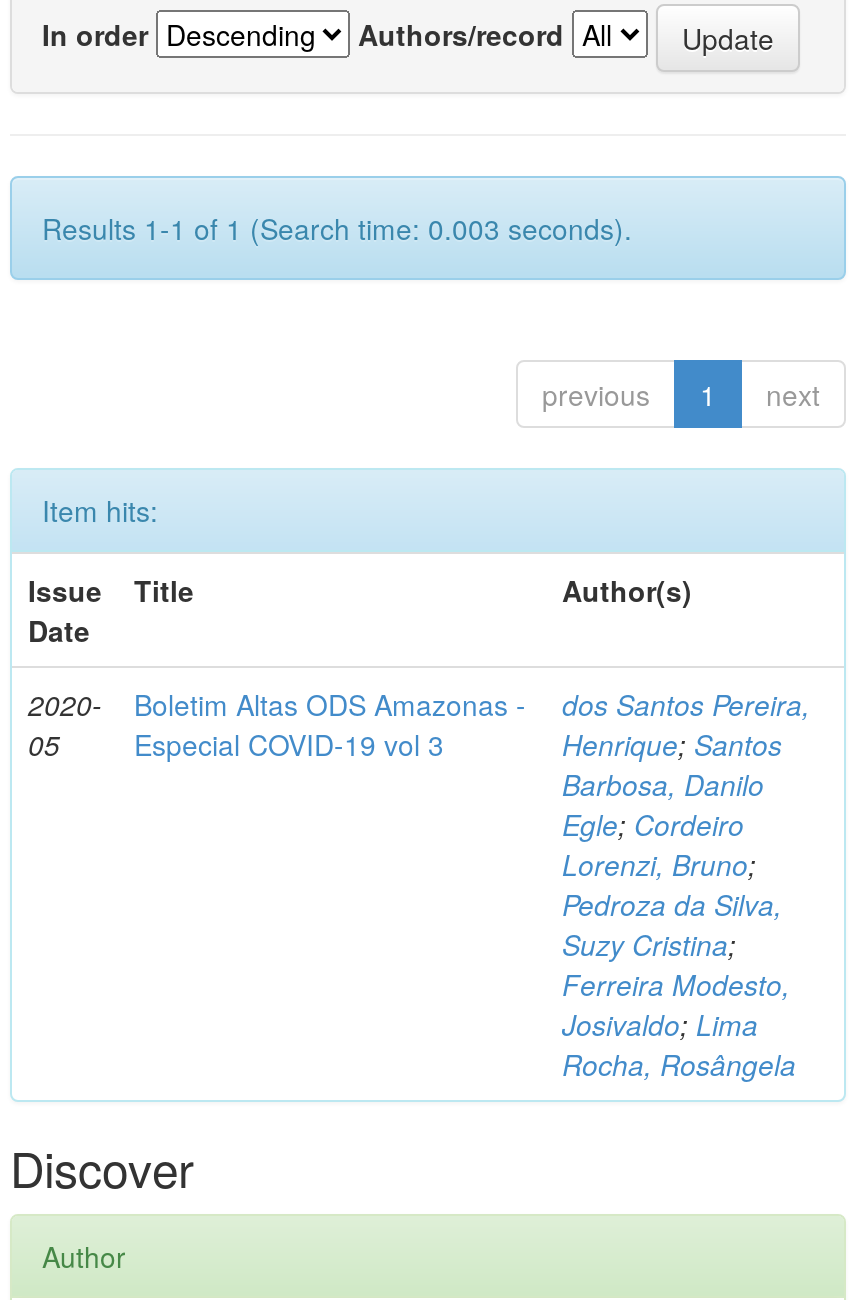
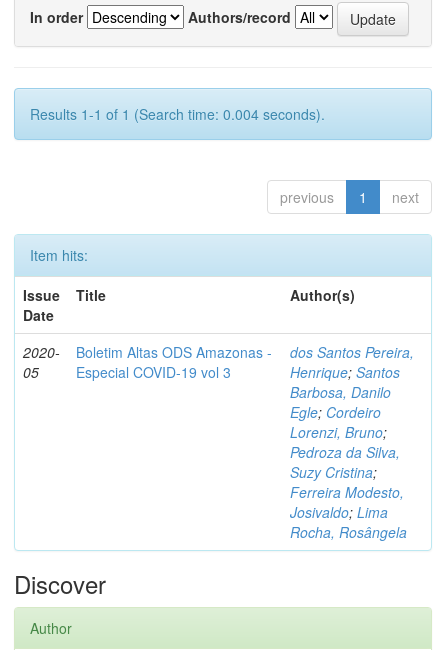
- Results 1-1 of 1 (Search time: 0.003 seconds).
+ Results 1-1 of 1 (Search time: 0.004 seconds).
